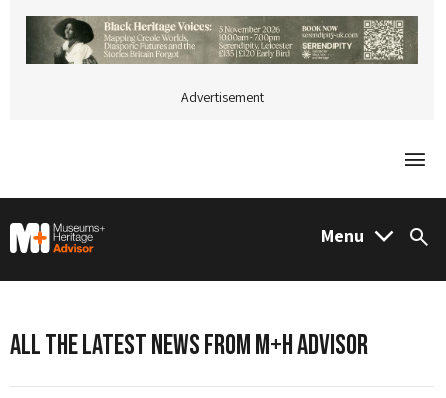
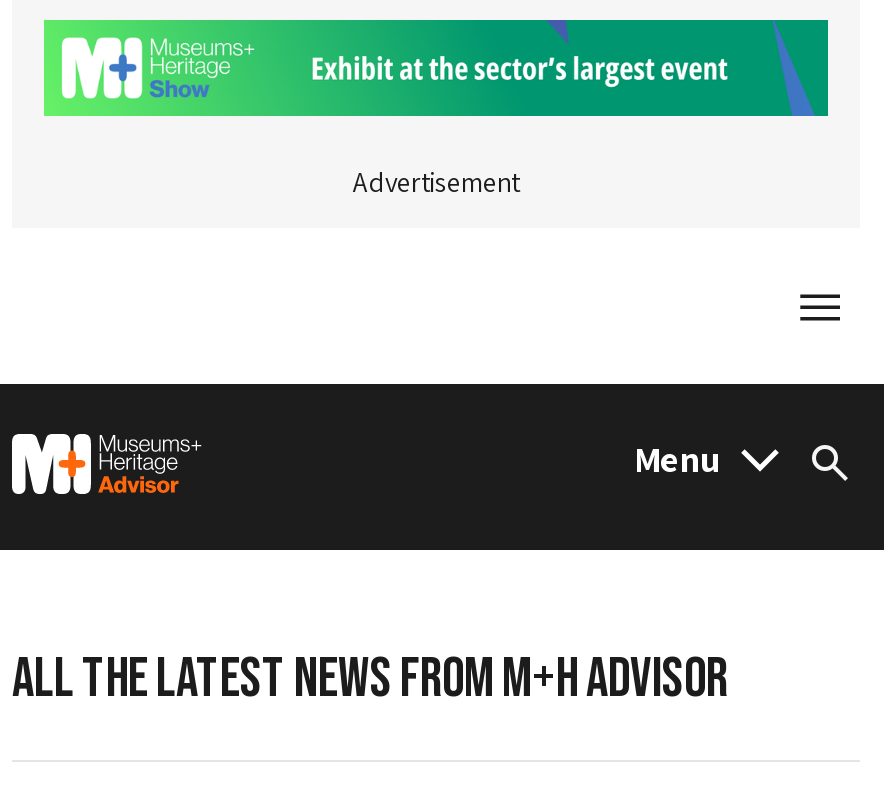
- [image]
+ [image]
